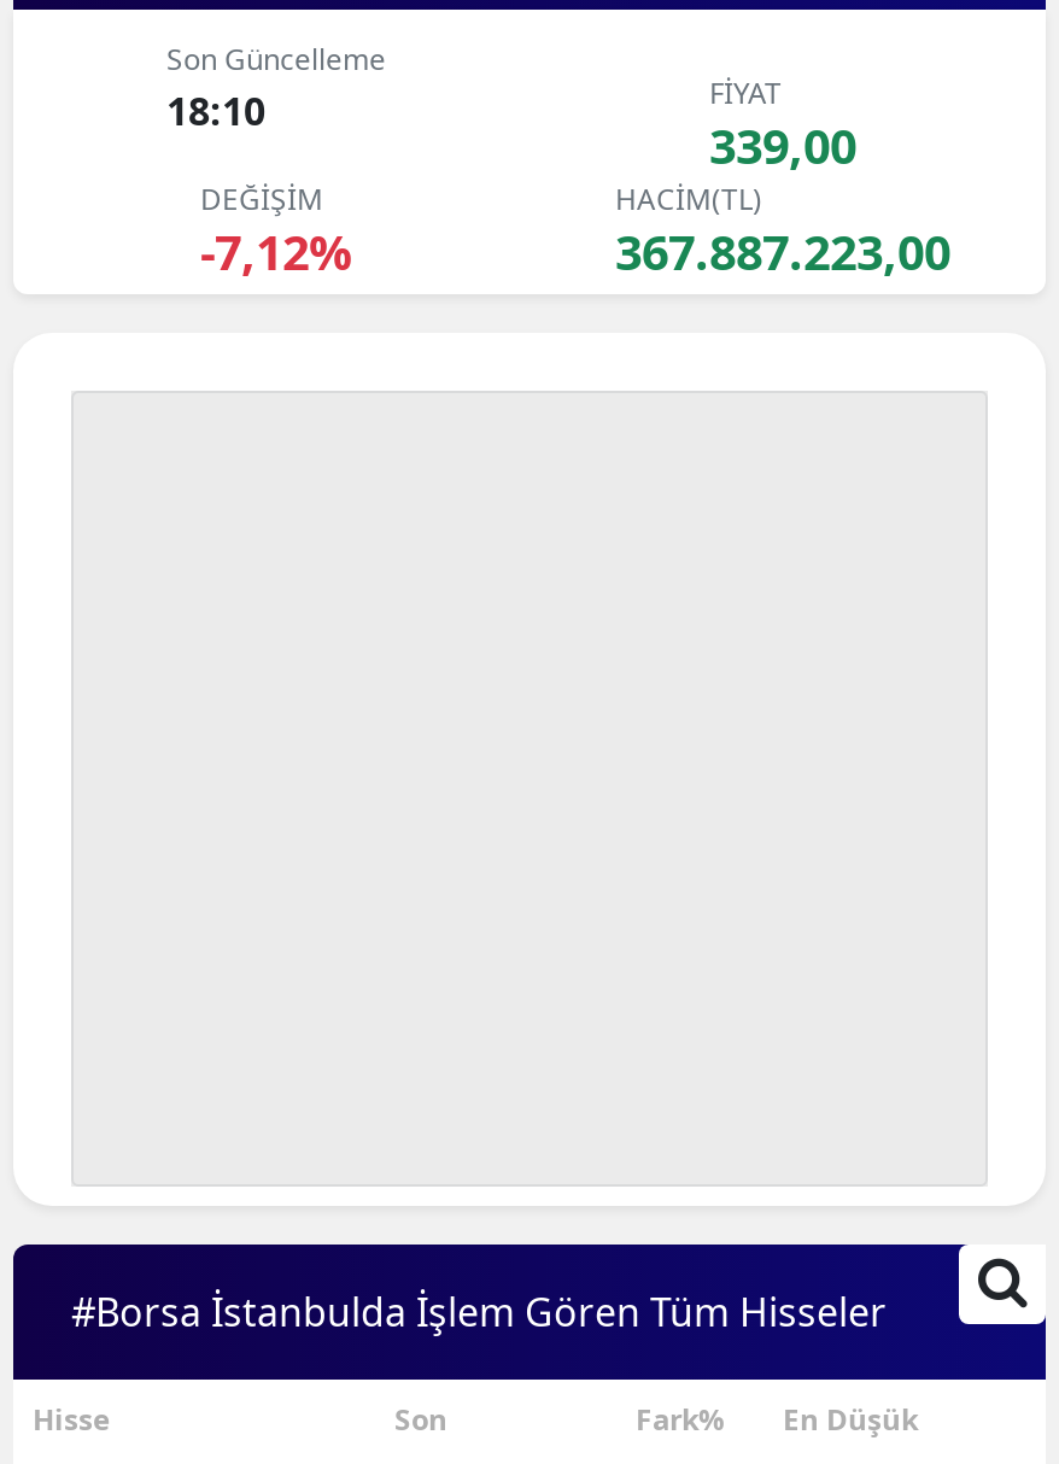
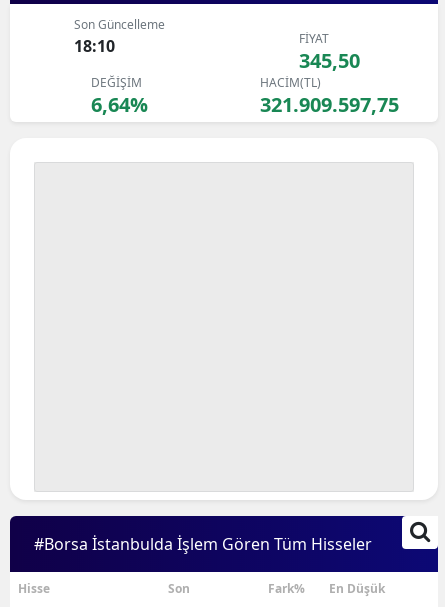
- 339,00
+ 345,50

- -7,12%
+ 6,64%

- 367.887.223,00
+ 321.909.597,75
